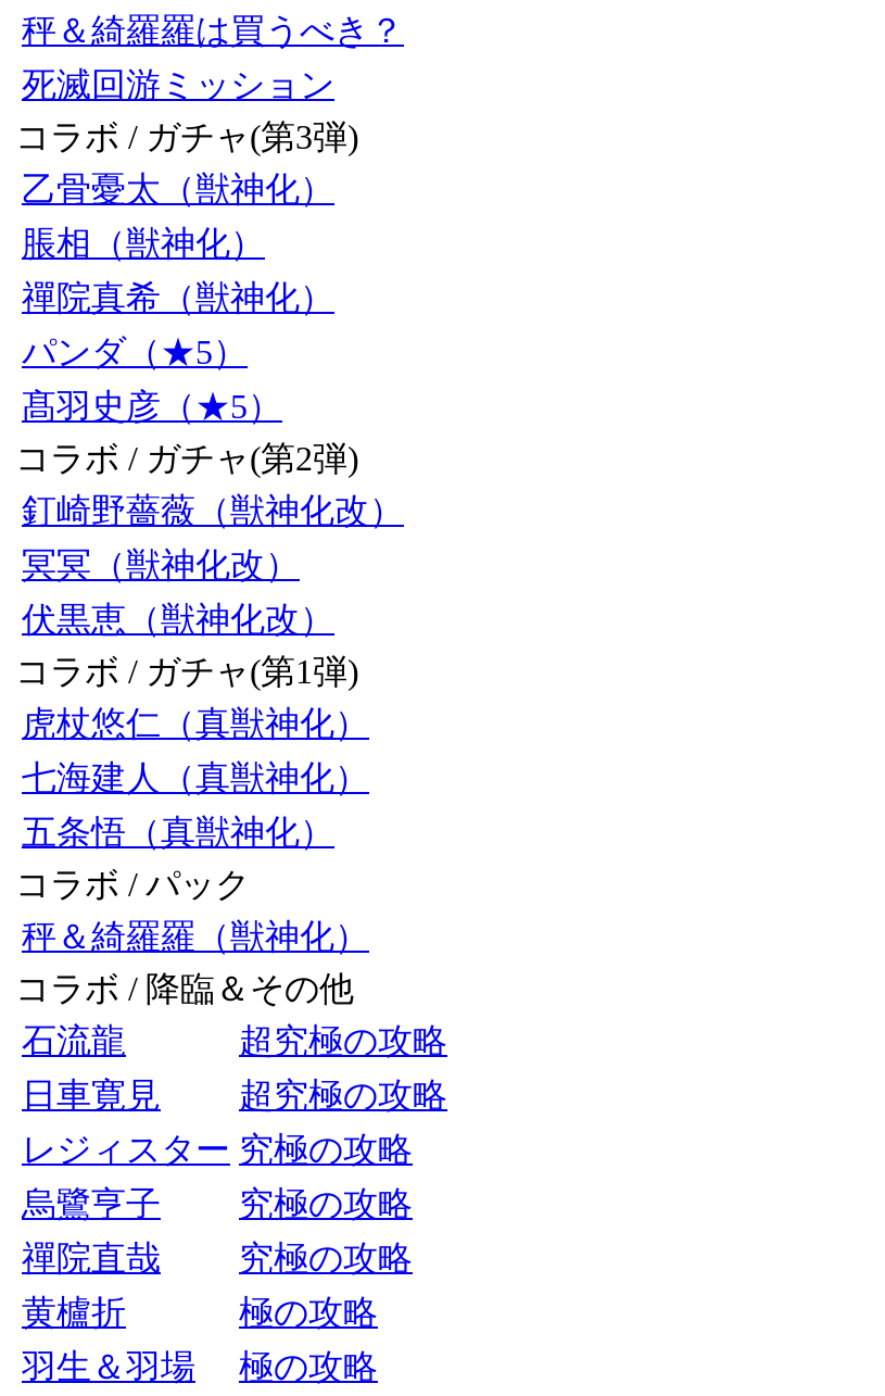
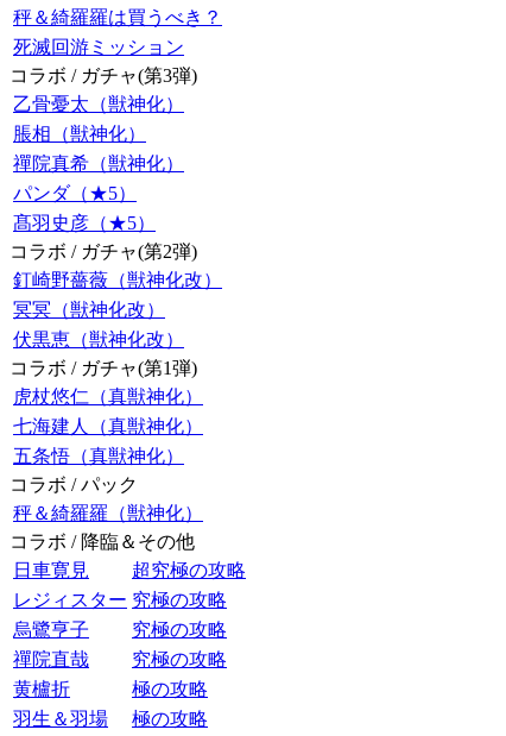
- 石流龍
- 超究極の攻略
